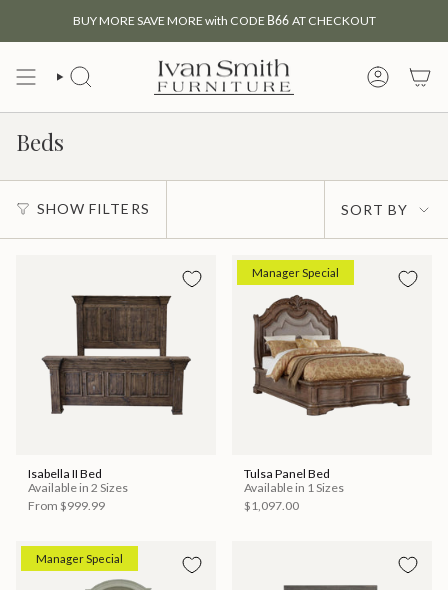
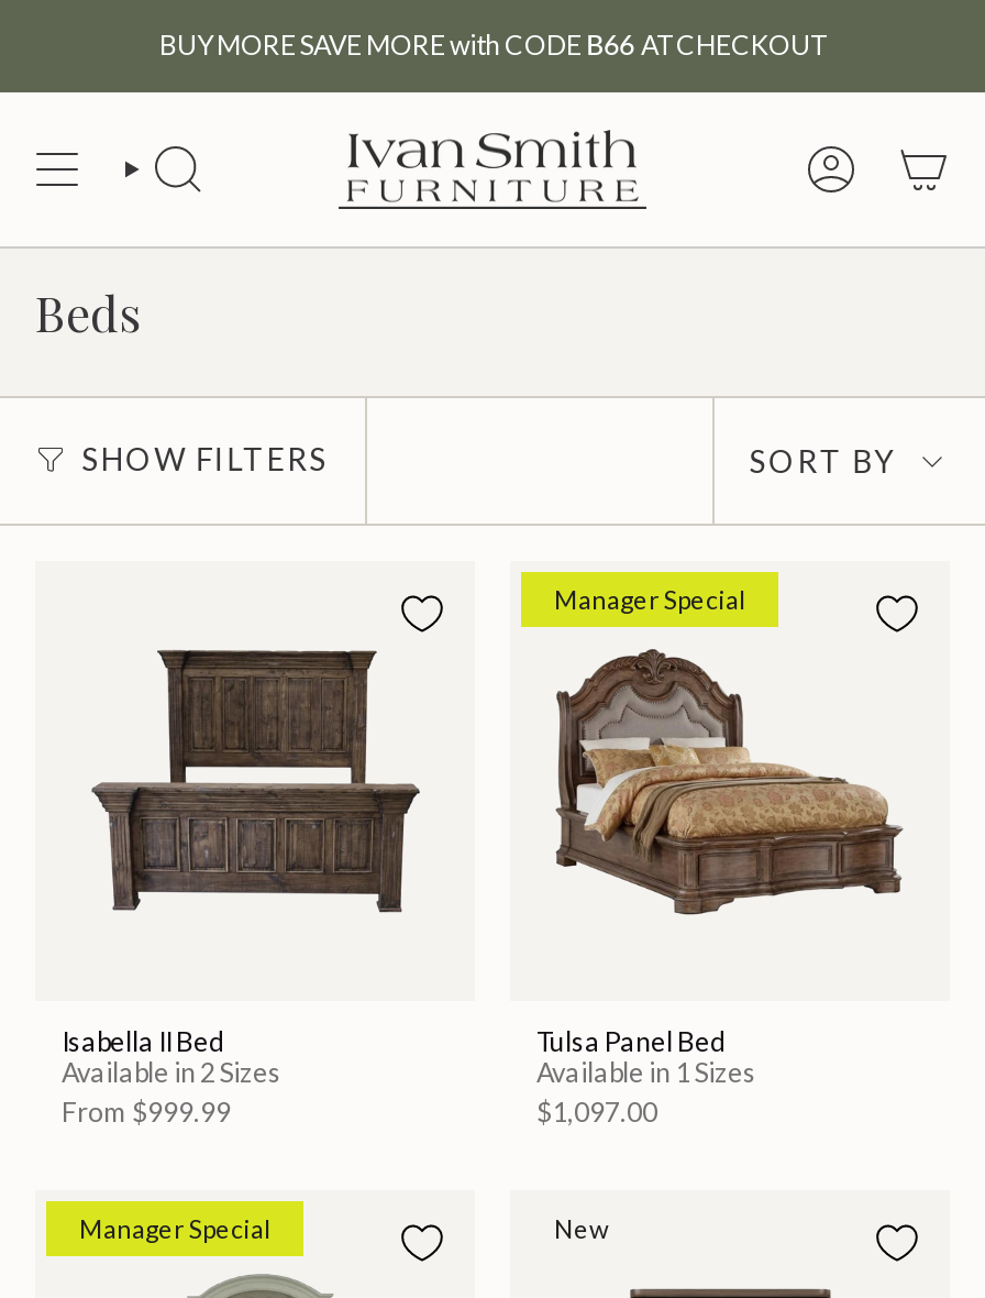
+ New
